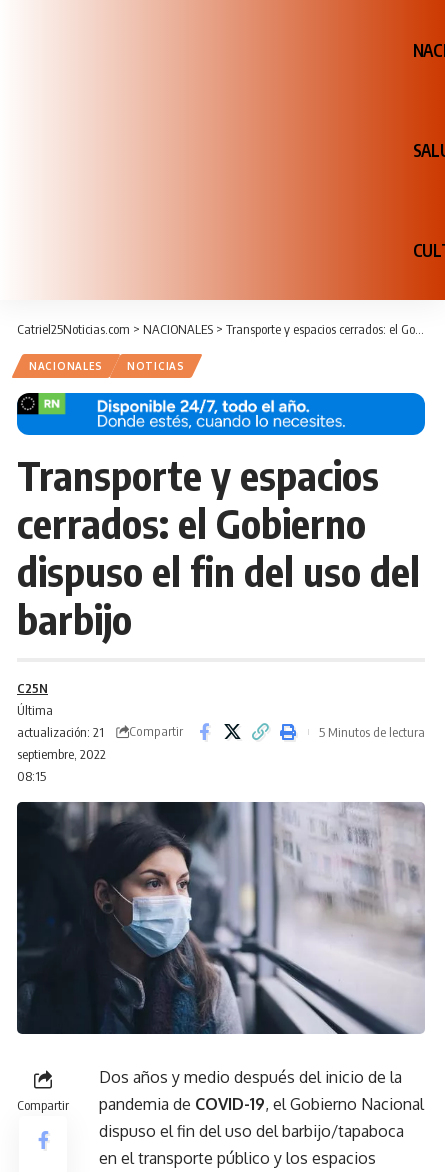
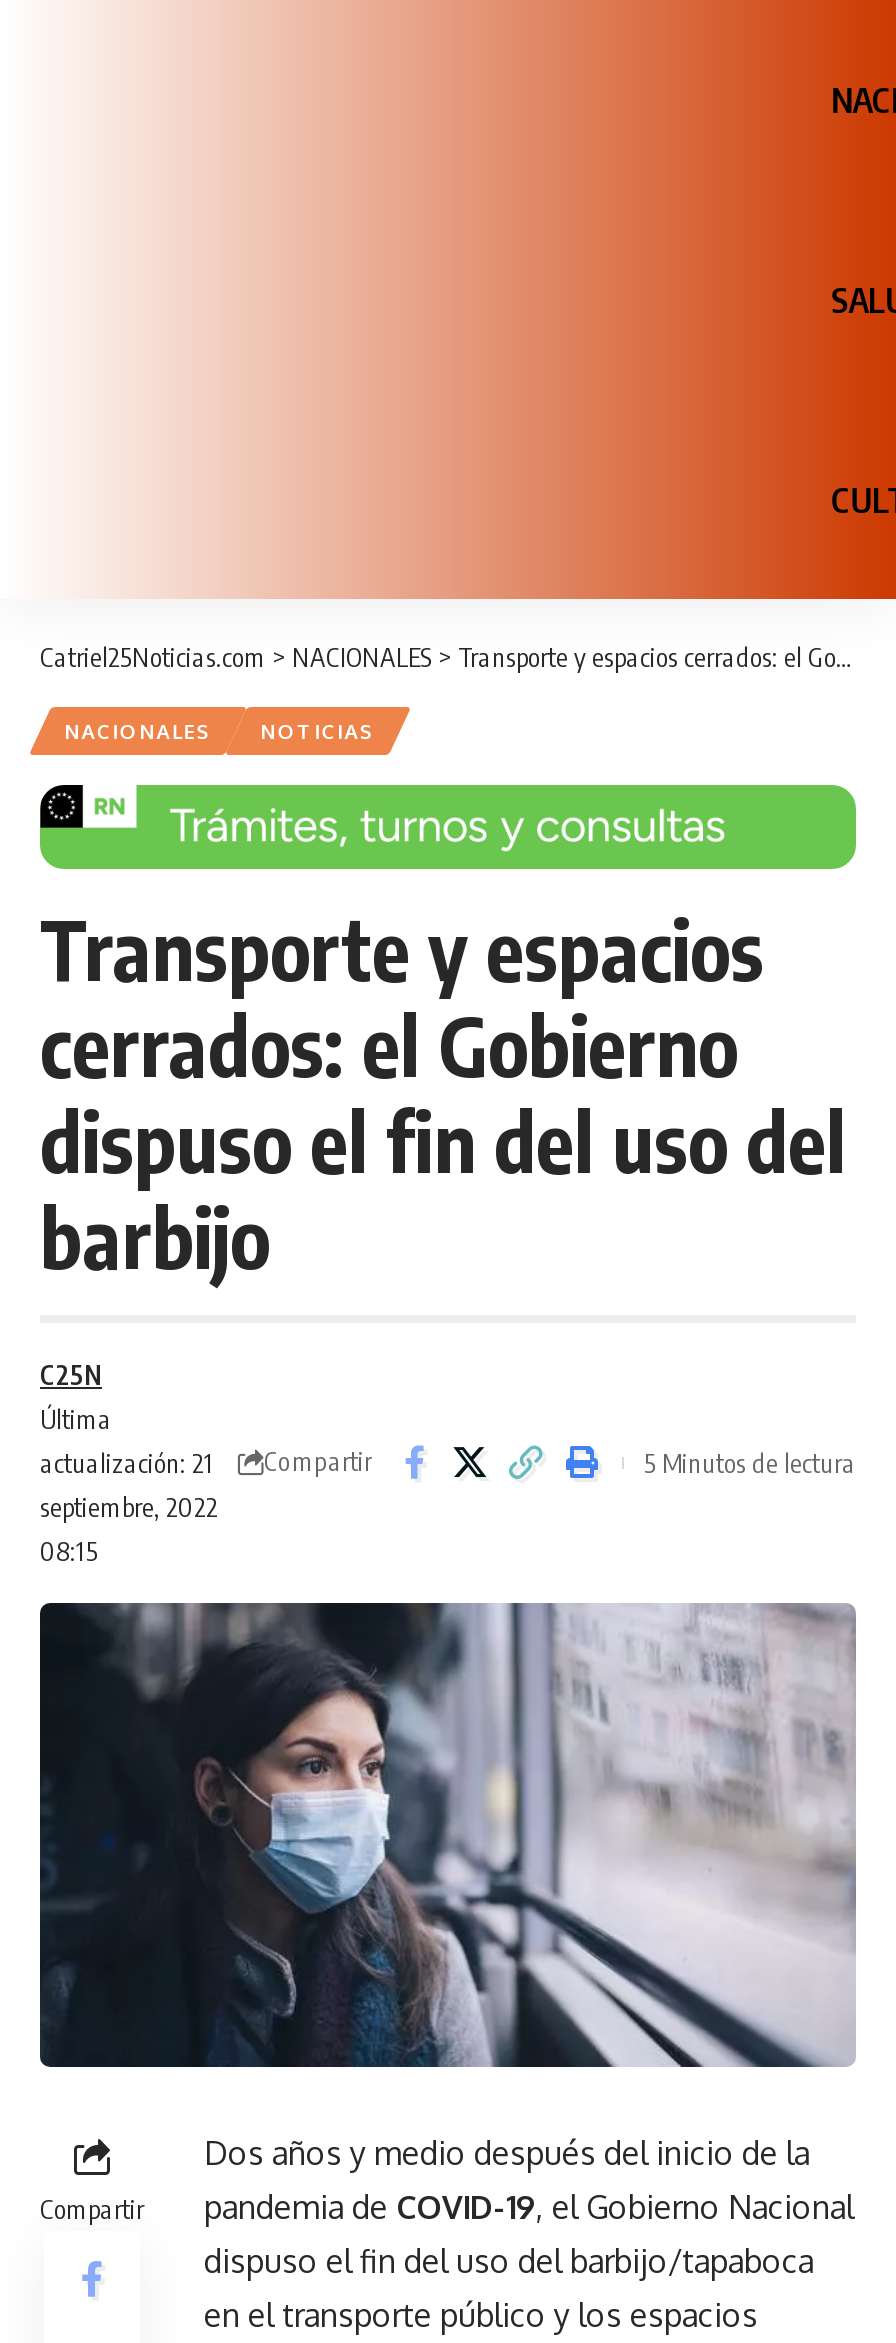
- [image]
+ [image]
